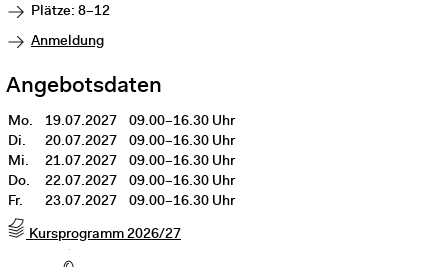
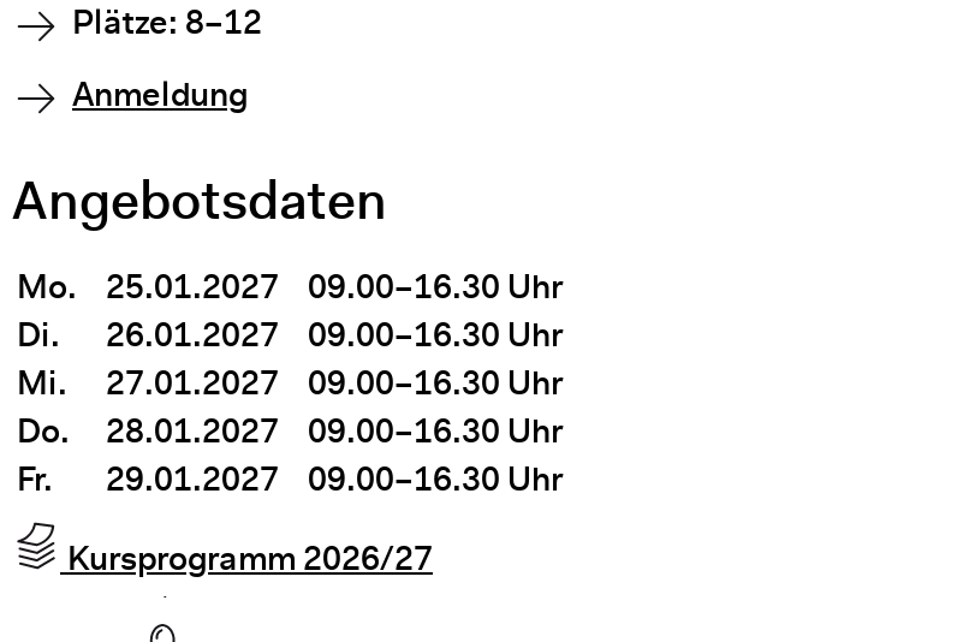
- Mo. 19.07.2027 09.00–16.30 Uhr
+ Mo. 25.01.2027 09.00–16.30 Uhr

- Di. 20.07.2027 09.00–16.30 Uhr
+ Di. 26.01.2027 09.00–16.30 Uhr

- Mi. 21.07.2027 09.00–16.30 Uhr
+ Mi. 27.01.2027 09.00–16.30 Uhr

- Do. 22.07.2027 09.00–16.30 Uhr
+ Do. 28.01.2027 09.00–16.30 Uhr

- Fr. 23.07.2027 09.00–16.30 Uhr
+ Fr. 29.01.2027 09.00–16.30 Uhr
